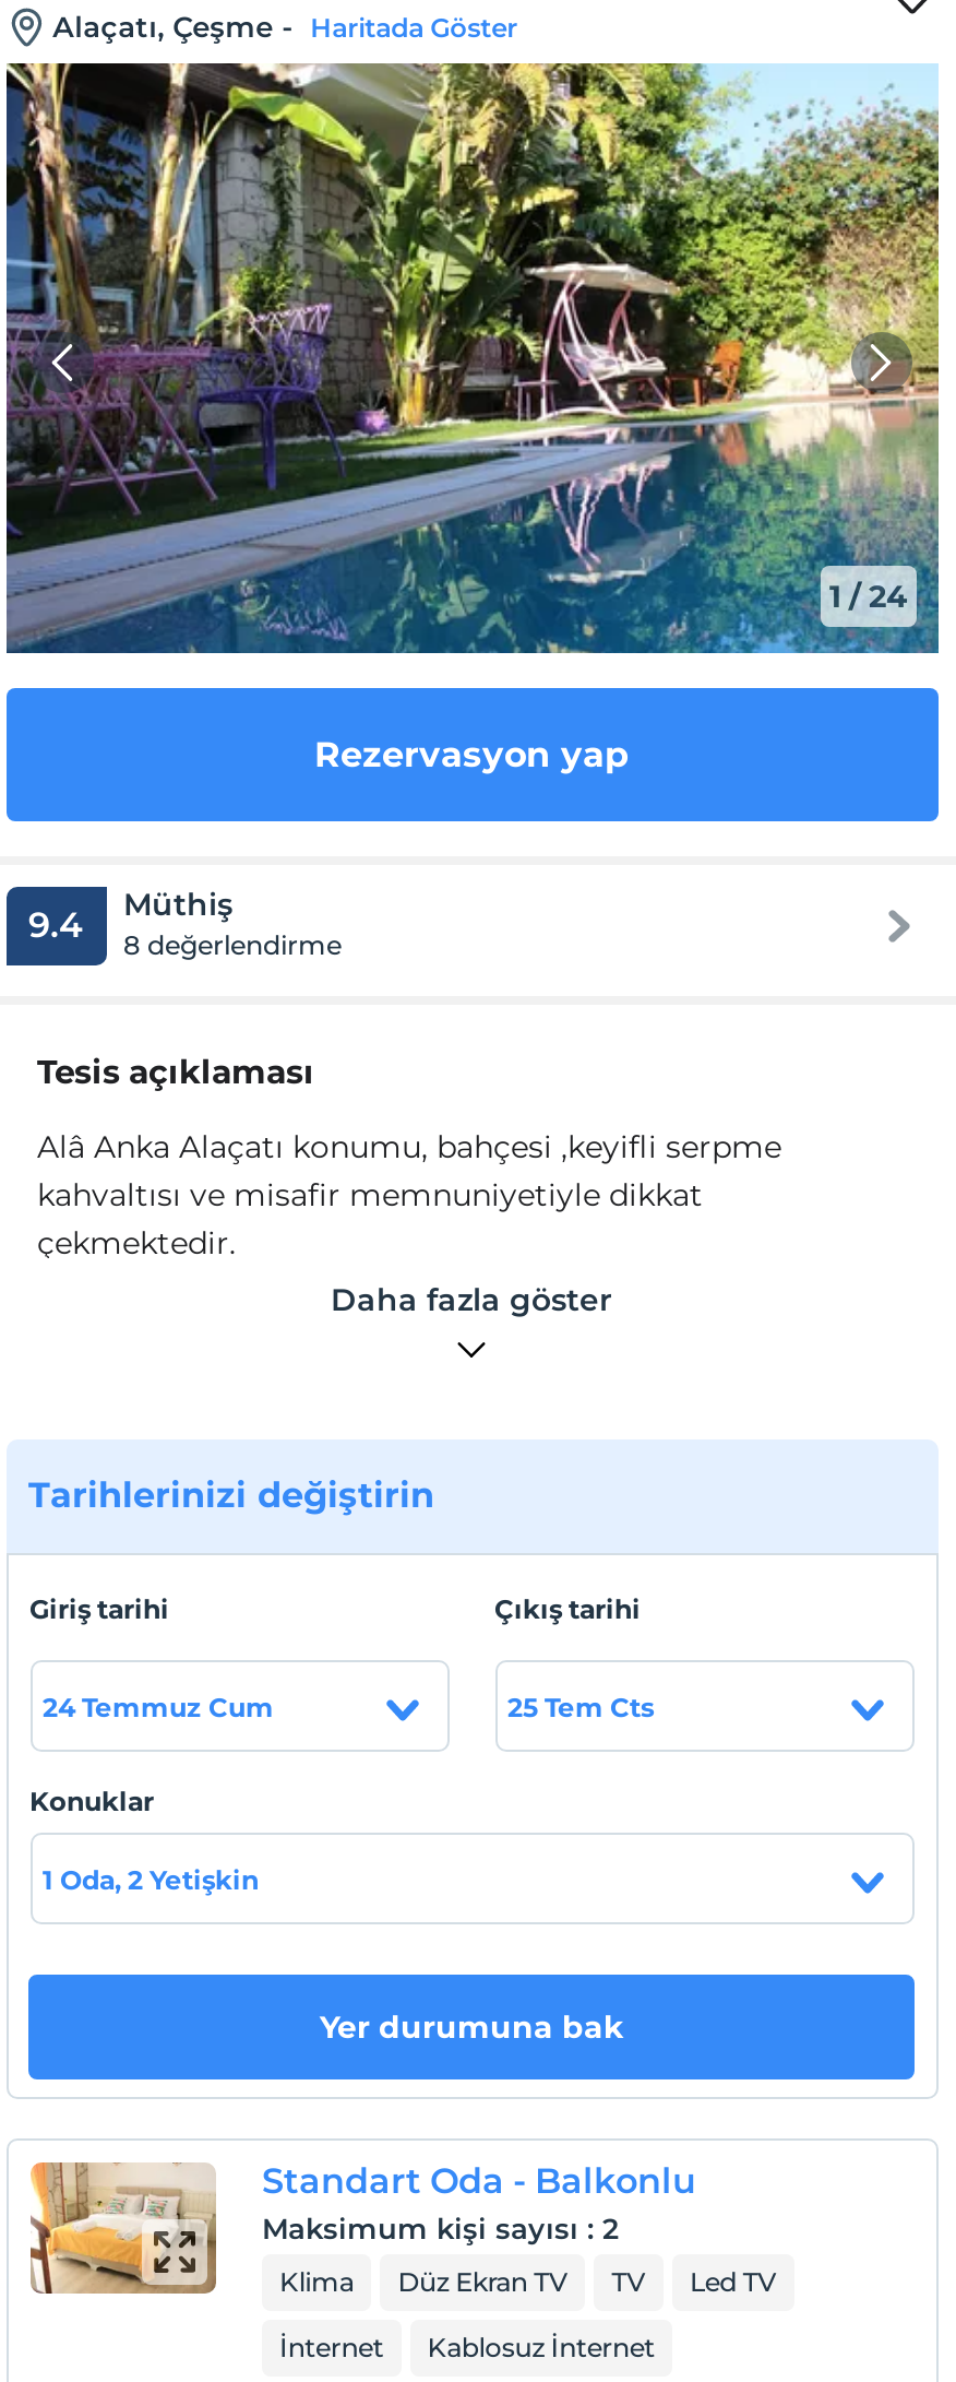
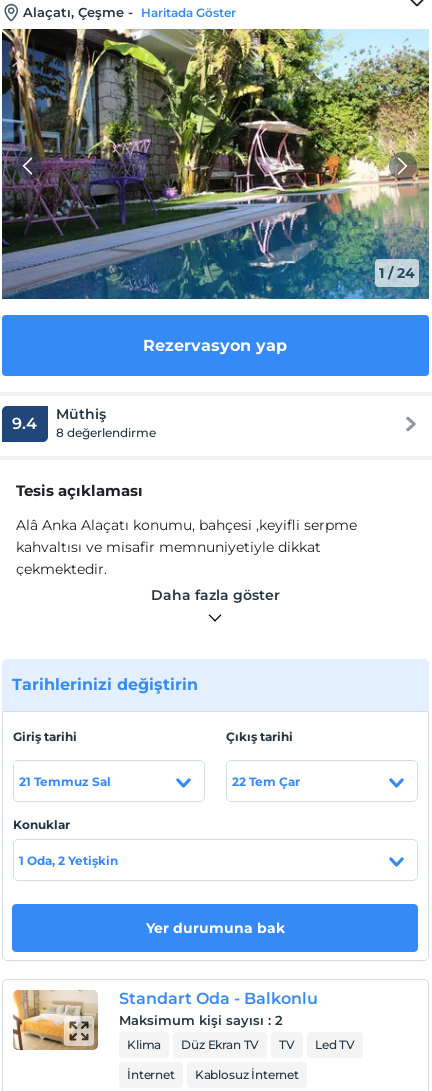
- 24 Temmuz Cum
+ 21 Temmuz Sal

- 25 Tem Cts
+ 22 Tem Çar
